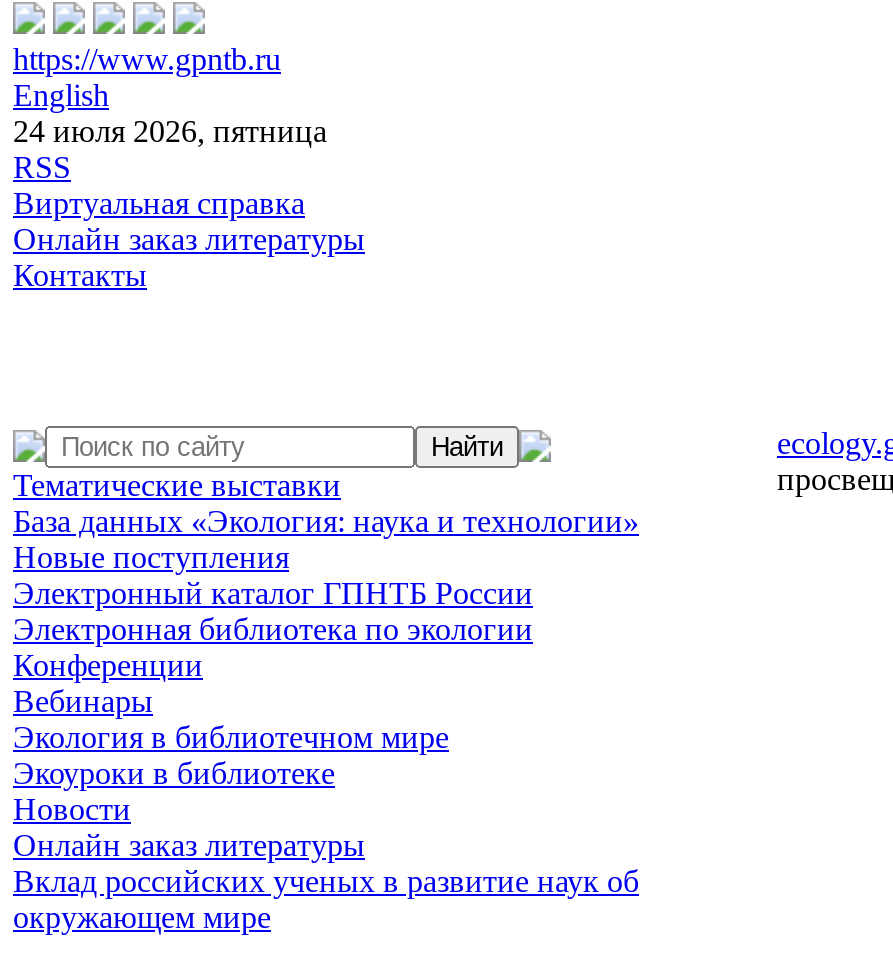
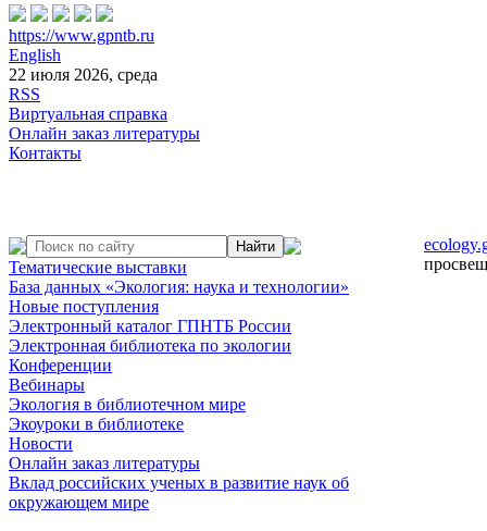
- 24 июля 2026, пятница
+ 22 июля 2026, среда
